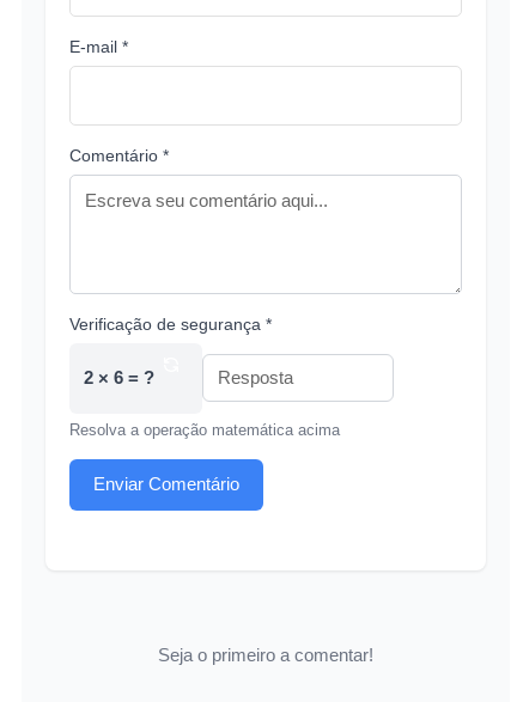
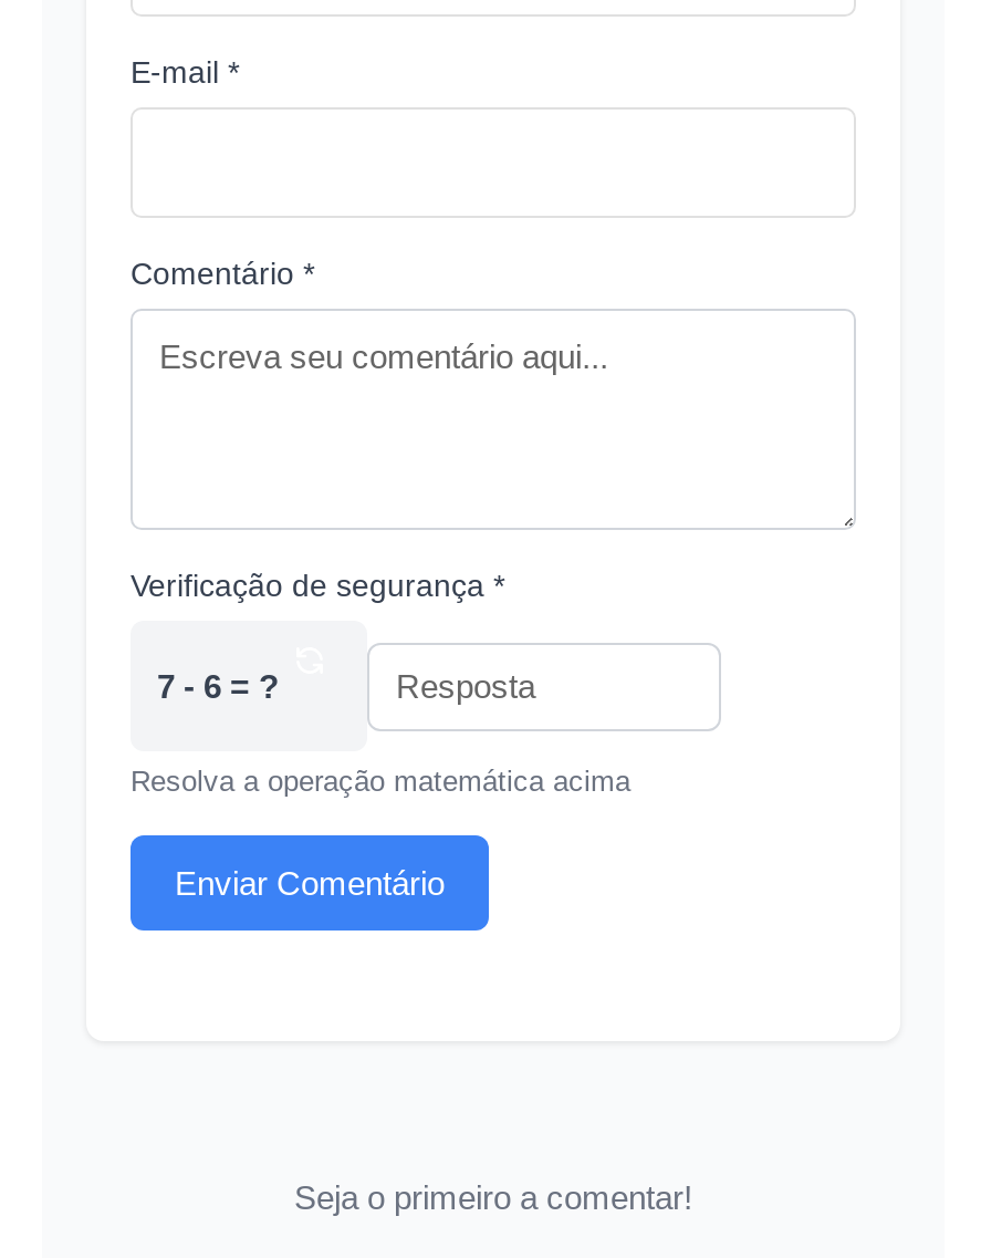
- 2 × 6 = ?
+ 7 - 6 = ?
